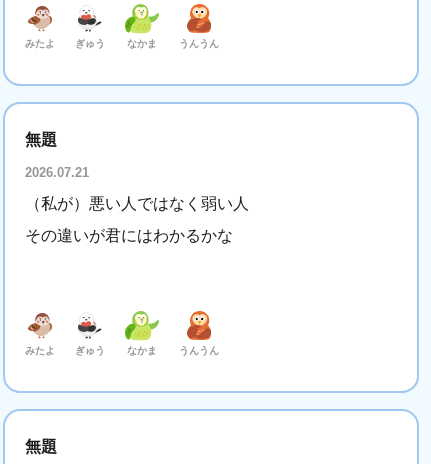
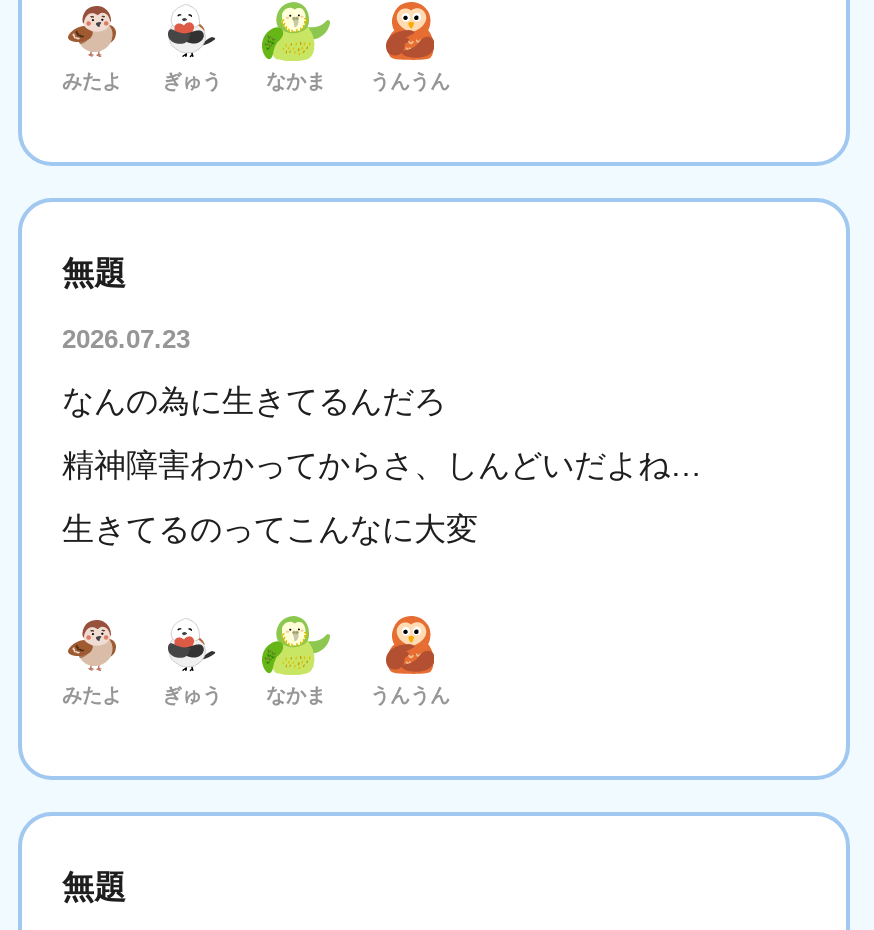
- 2026.07.21
- （私が）悪い人ではなく弱い人
- その違いが君にはわかるかな
+ 2026.07.23
+ なんの為に生きてるんだろ
+ 精神障害わかってからさ、しんどいだよね…
+ 生きてるのってこんなに大変
